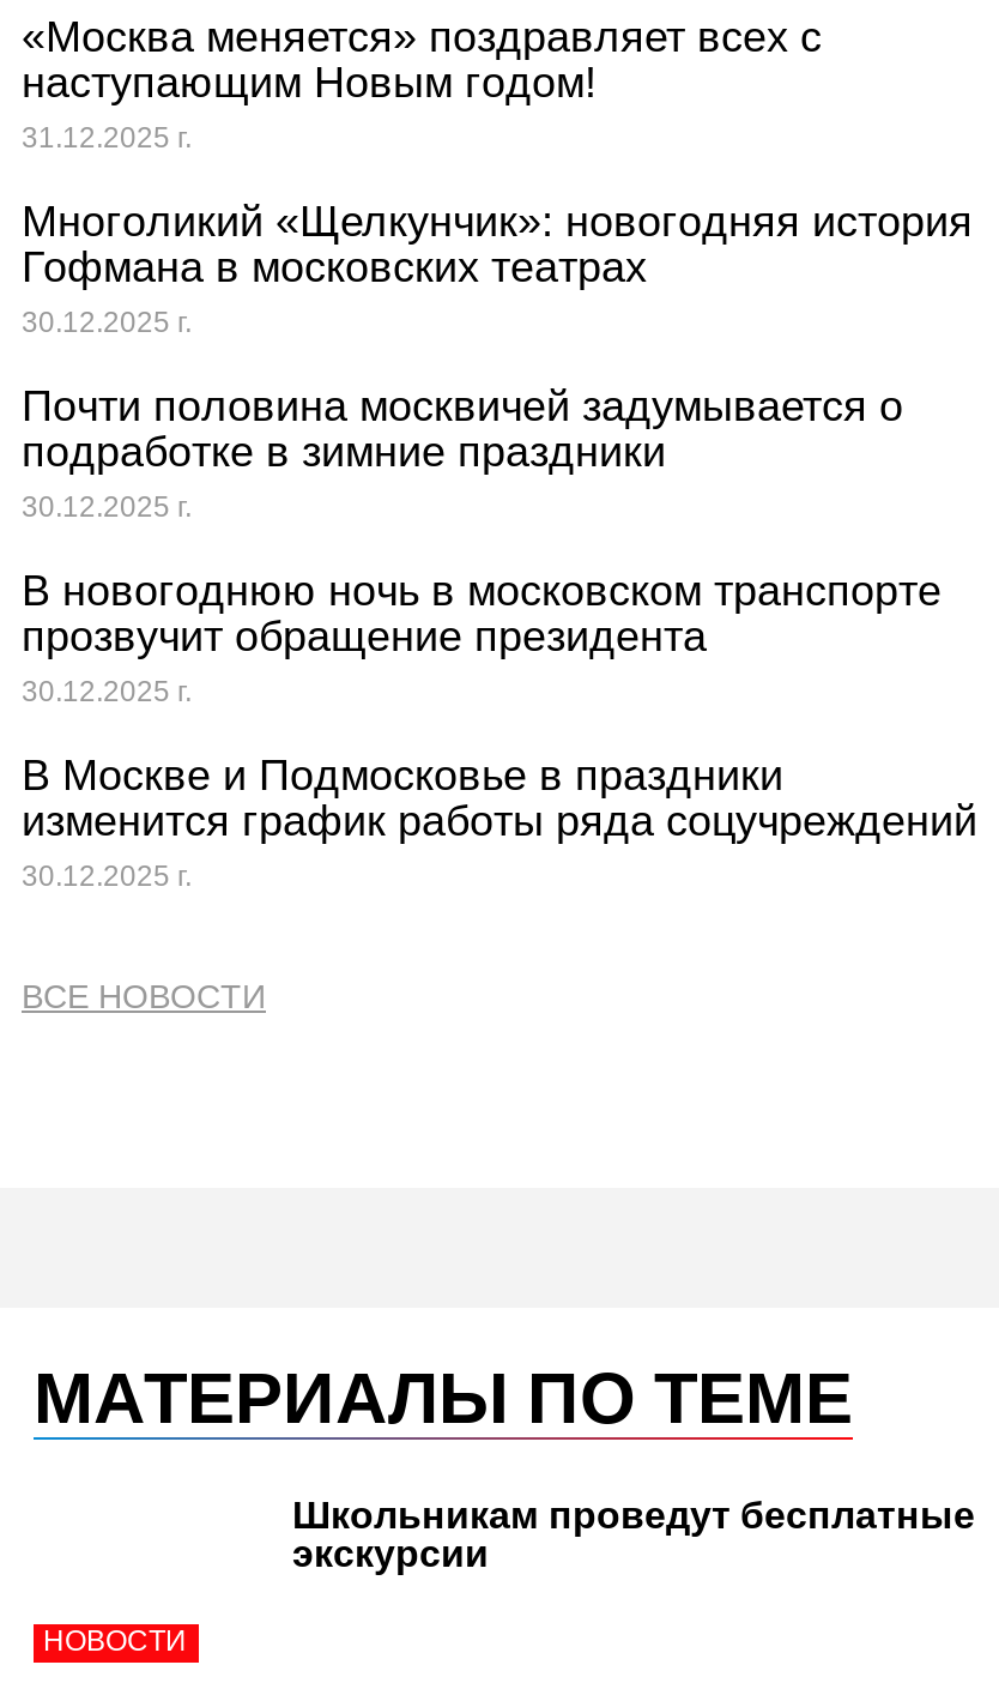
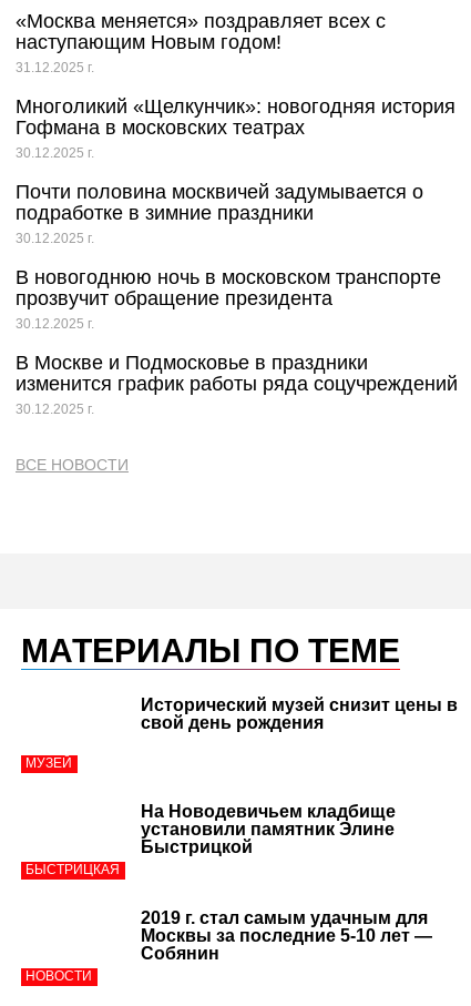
+ МУЗЕЙ

+ БЫСТРИЦКАЯ

+ Исторический музей снизит цены в
+ свой день рождения

+ На Новодевичьем кладбище
+ установили памятник Элине
+ Быстрицкой

- Школьникам проведут бесплатные
- экскурсии
+ 2019 г. стал самым удачным для
+ Москвы за последние 5-10 лет —
+ Собянин
